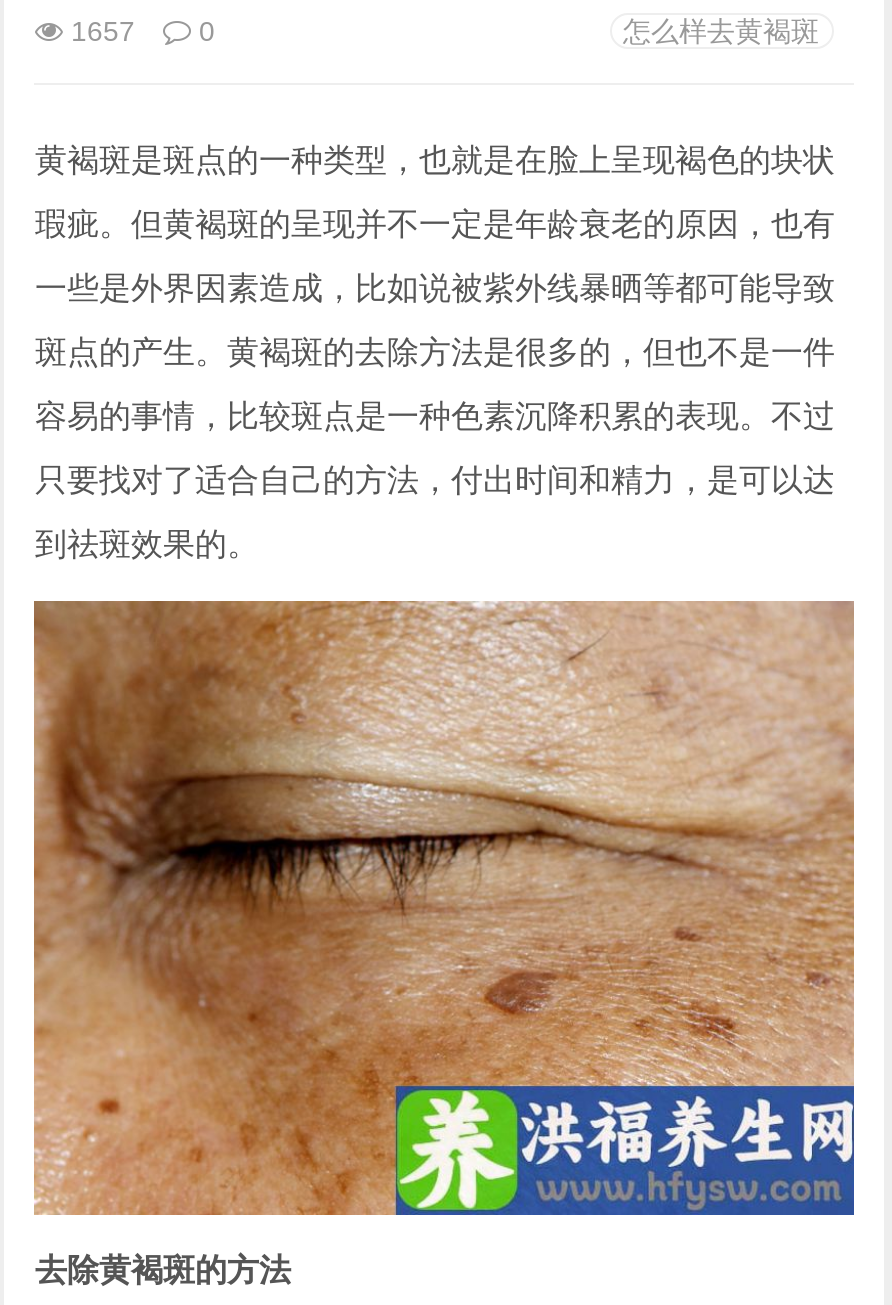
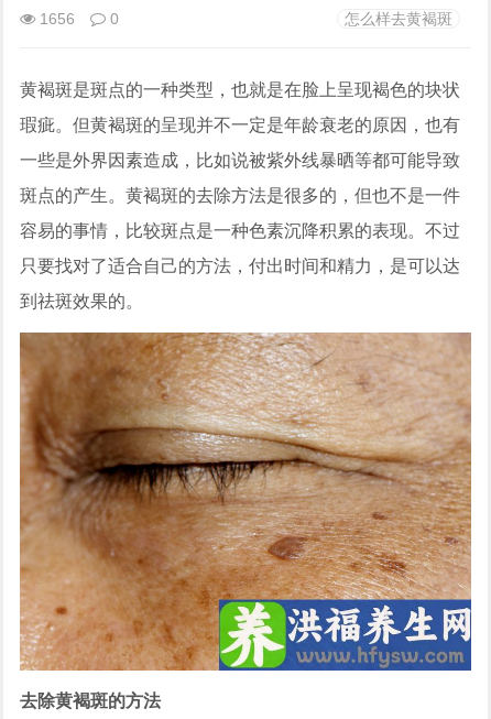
- 1657 0
+ 1656 0
